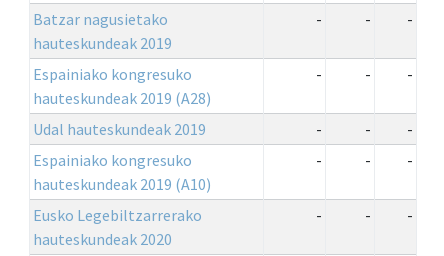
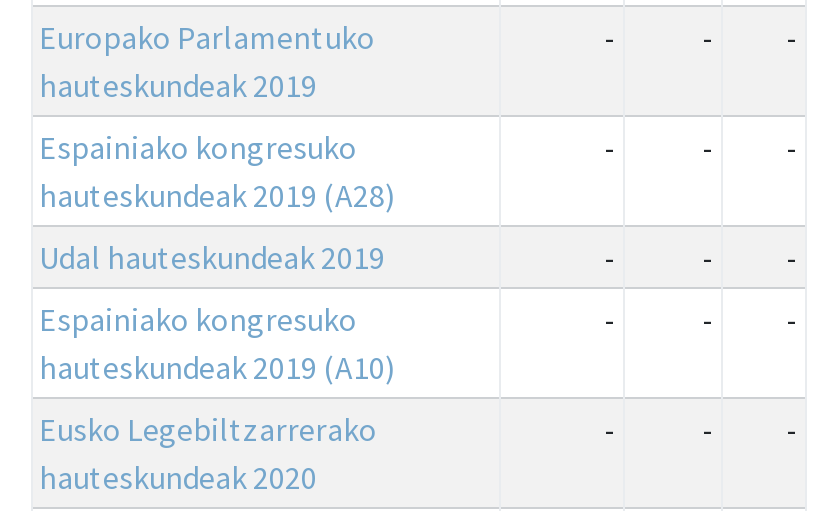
- Batzar nagusietako
+ Europako Parlamentuko
